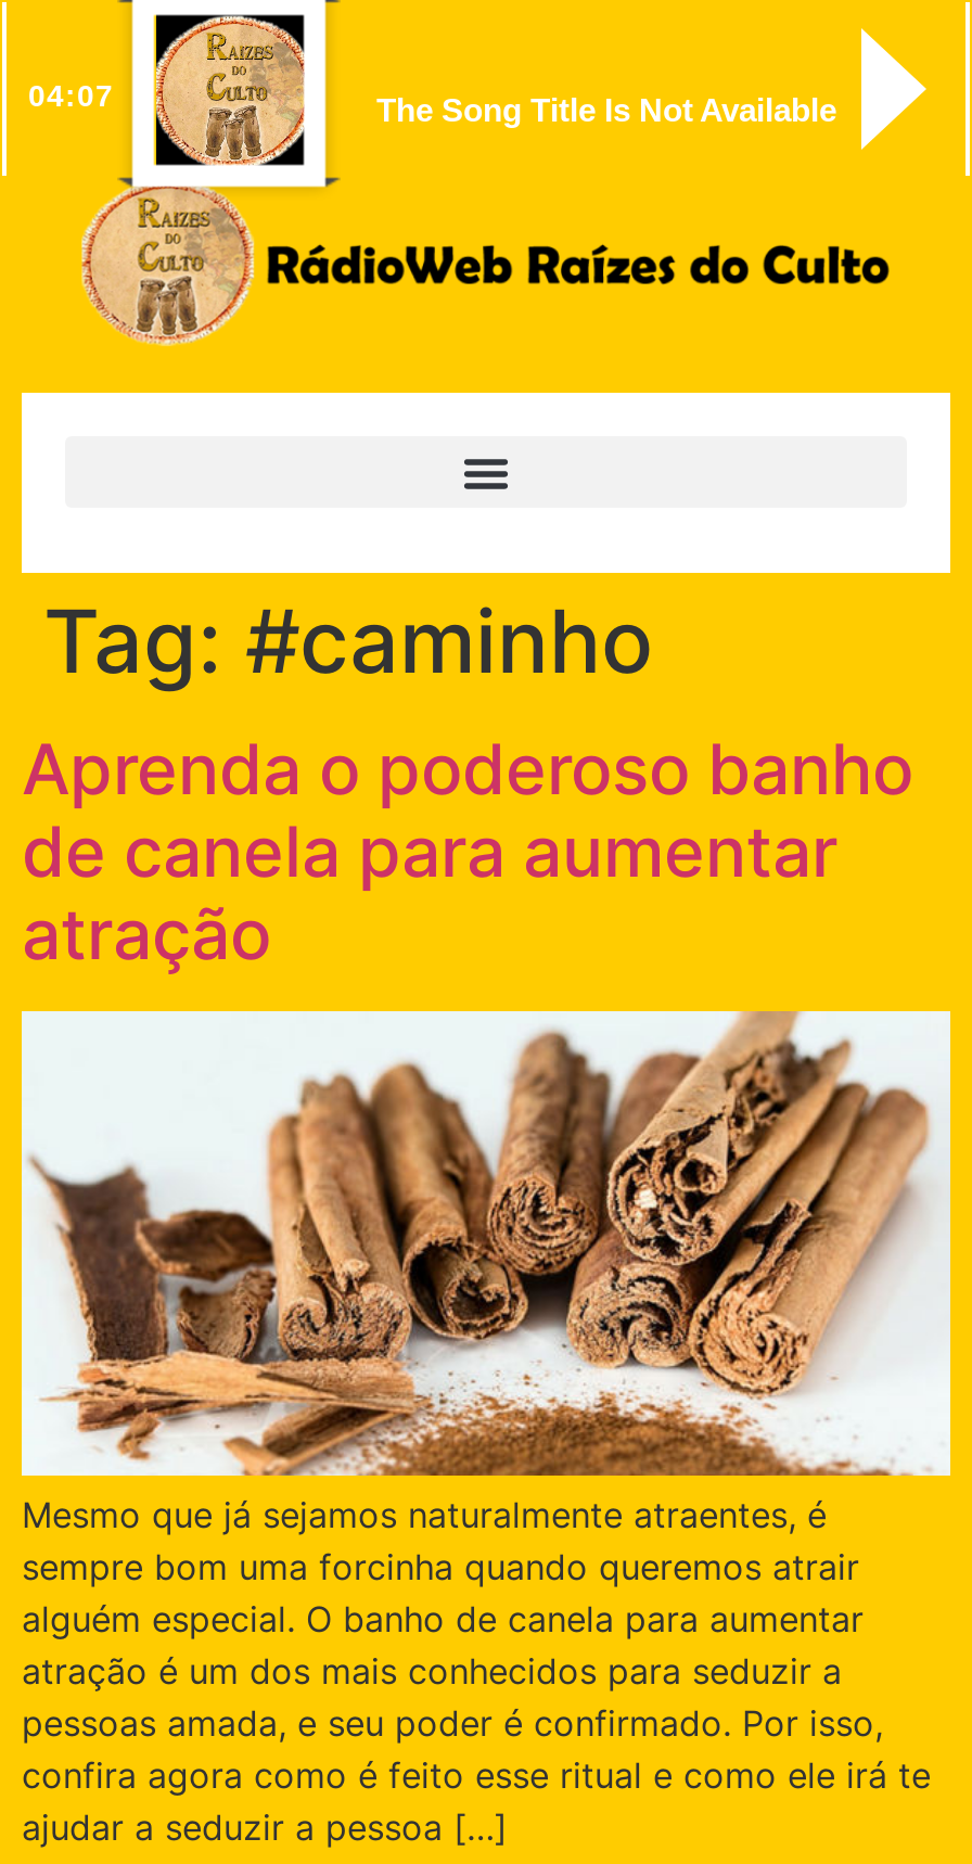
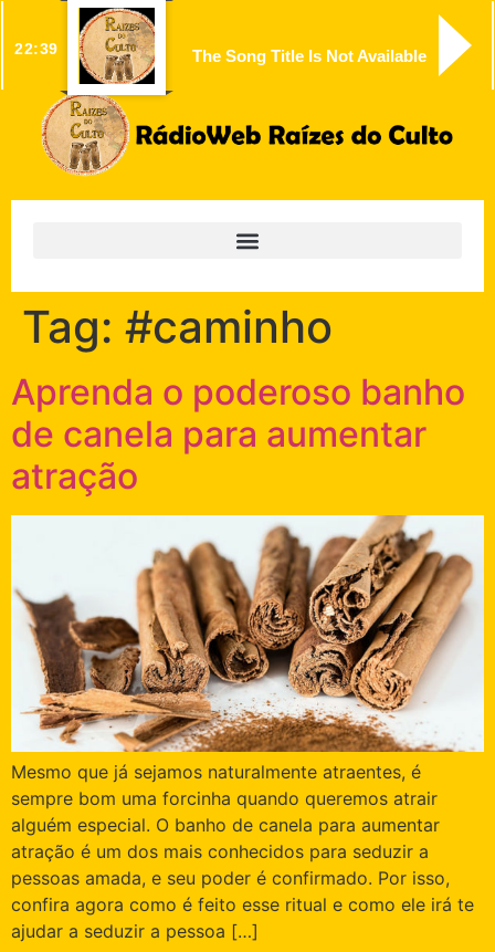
- 04:07
+ 22:39
